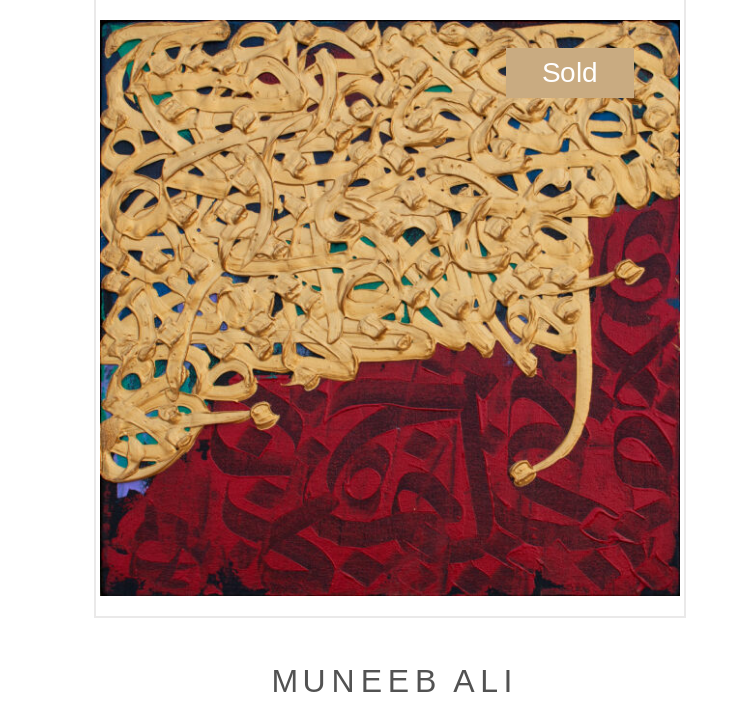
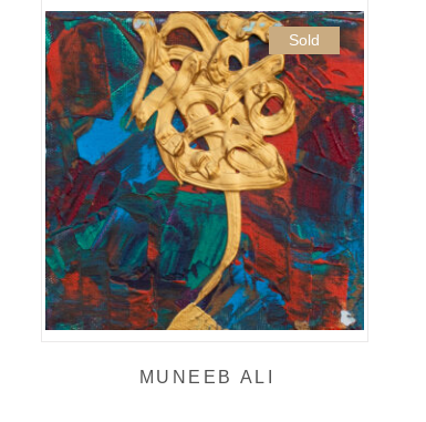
- [image]
+ [image]
